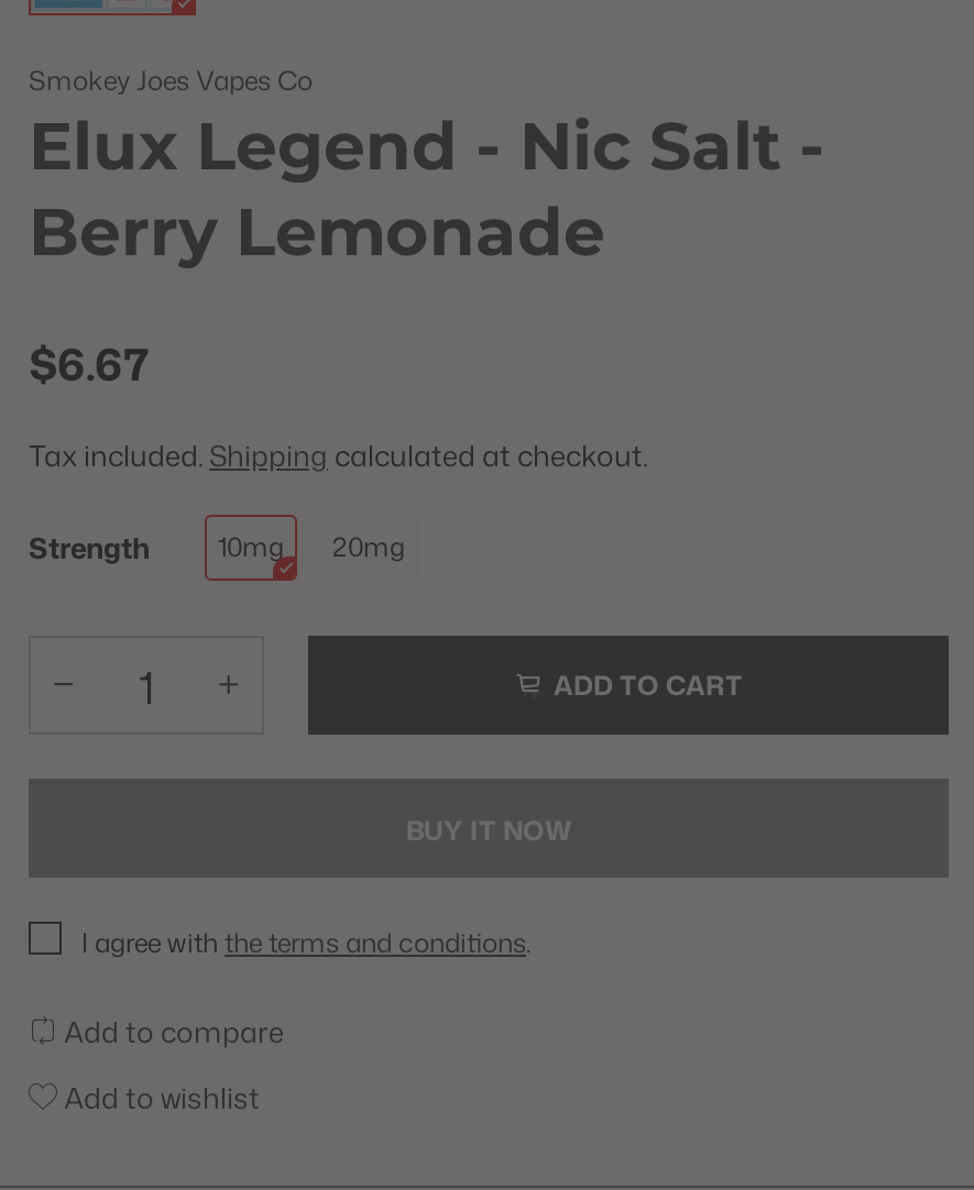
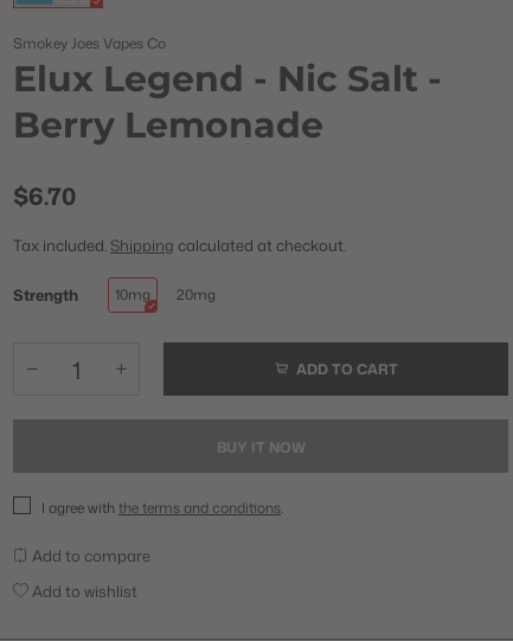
- $6.67
+ $6.70
